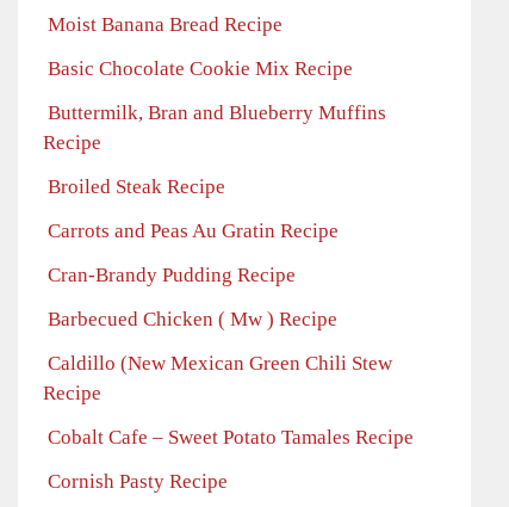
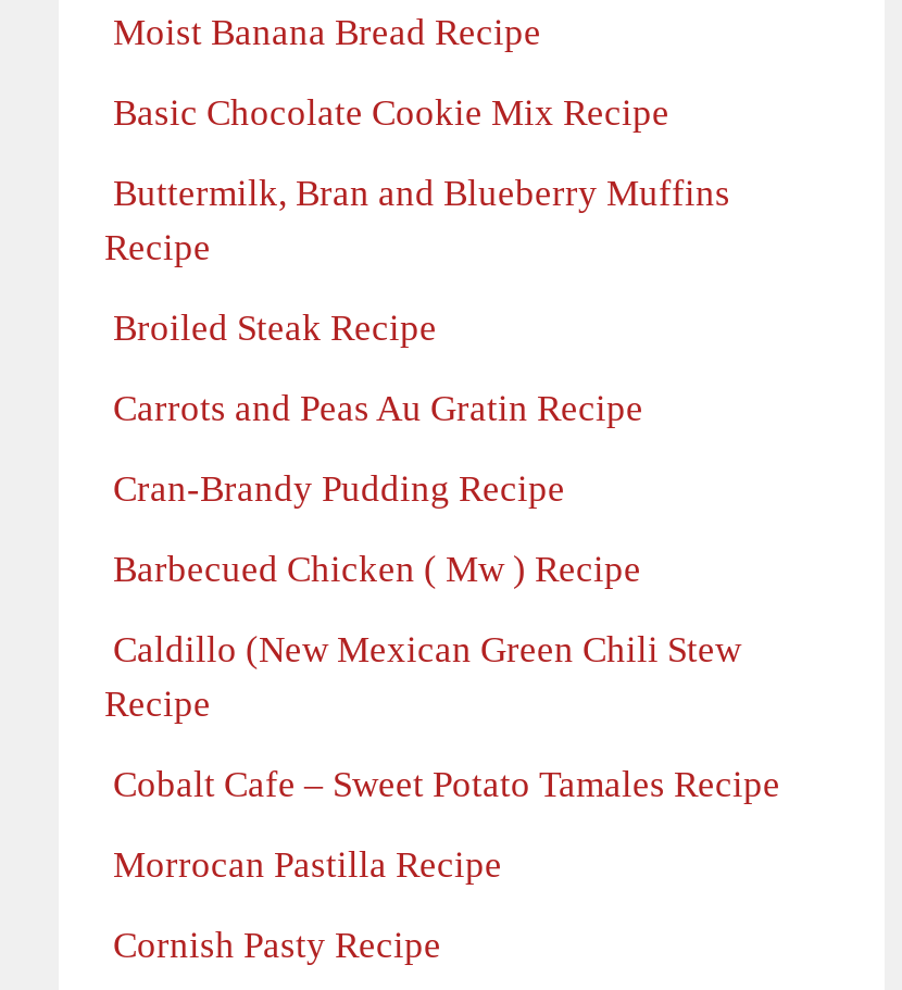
+ Morrocan Pastilla Recipe
